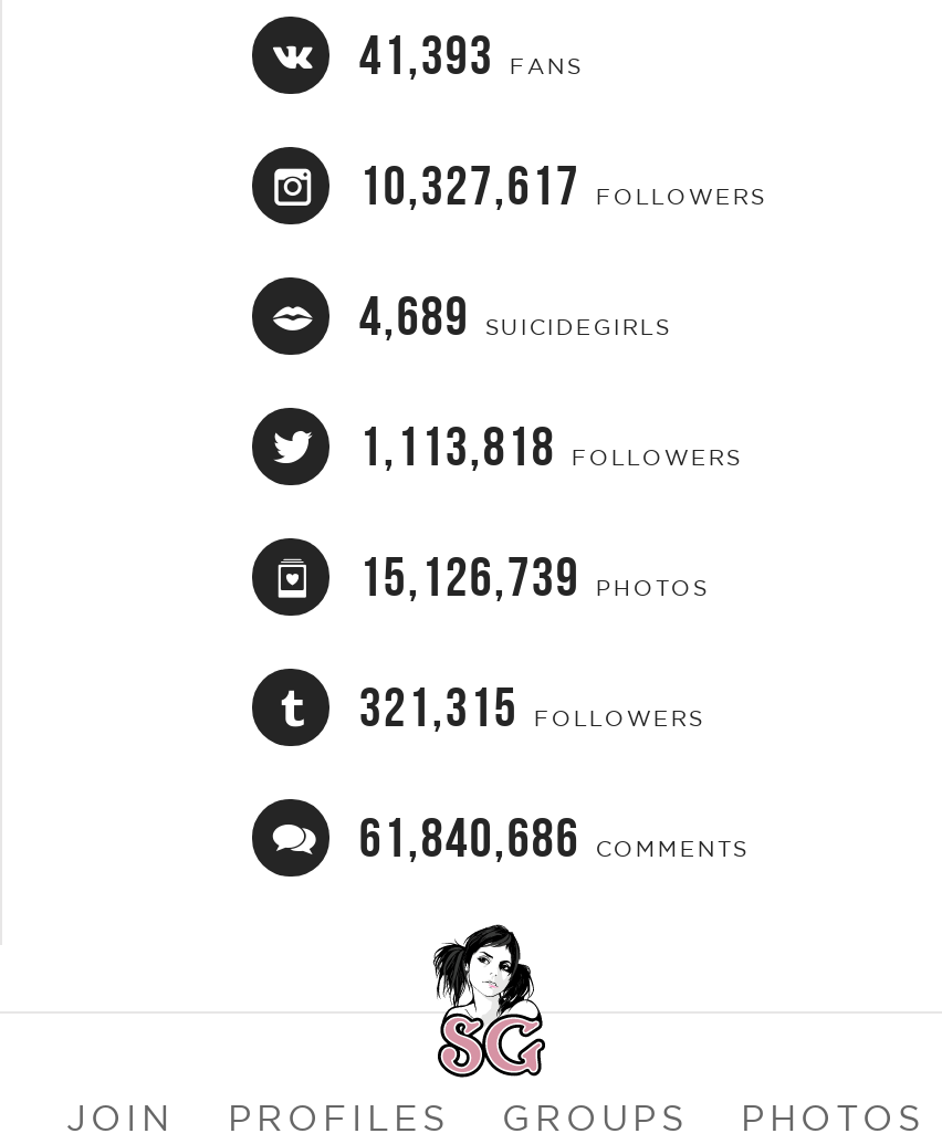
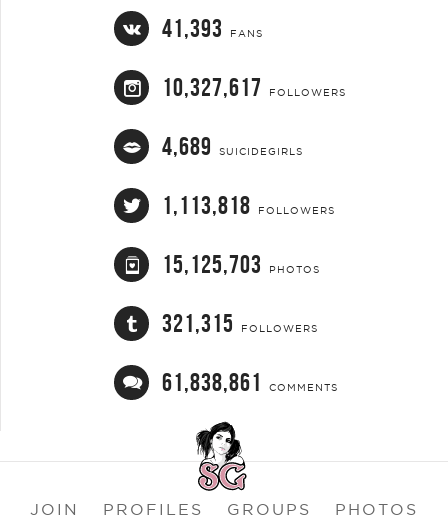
- 15,126,739 PHOTOS
+ 15,125,703 PHOTOS

- 61,840,686 COMMENTS
+ 61,838,861 COMMENTS
